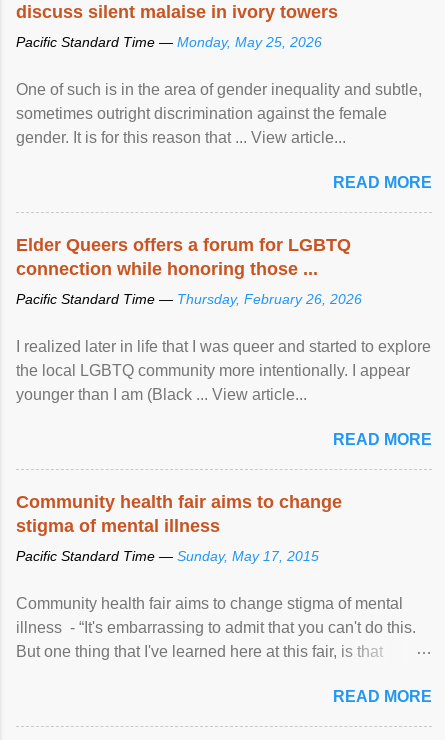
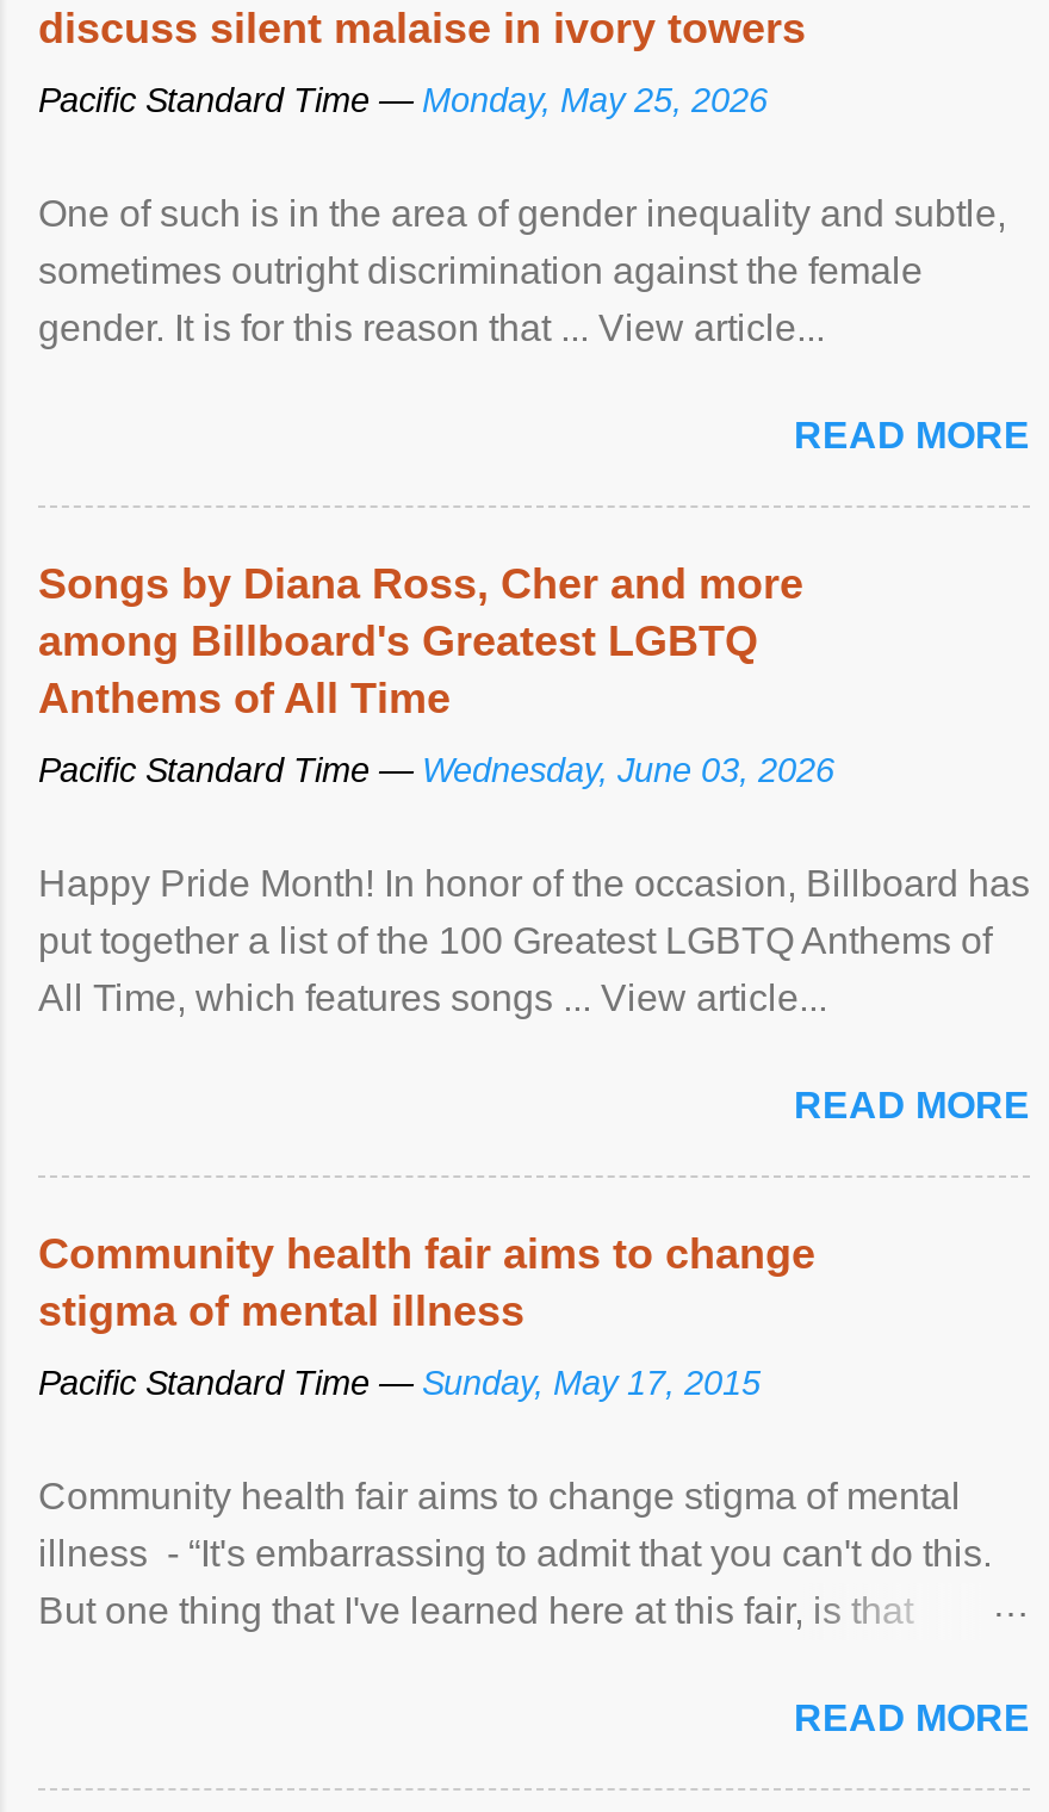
- Elder Queers offers a forum for LGBTQ
- connection while honoring those ...
+ Songs by Diana Ross, Cher and more
+ among Billboard's Greatest LGBTQ
+ Anthems of All Time

- Pacific Standard Time — Thursday, February 26, 2026
+ Pacific Standard Time — Wednesday, June 03, 2026

- I realized later in life that I was queer and started to explore
- the local LGBTQ community more intentionally. I appear
- younger than I am (Black ... View article...
+ Happy Pride Month! In honor of the occasion, Billboard has
+ put together a list of the 100 Greatest LGBTQ Anthems of
+ All Time, which features songs ... View article...
